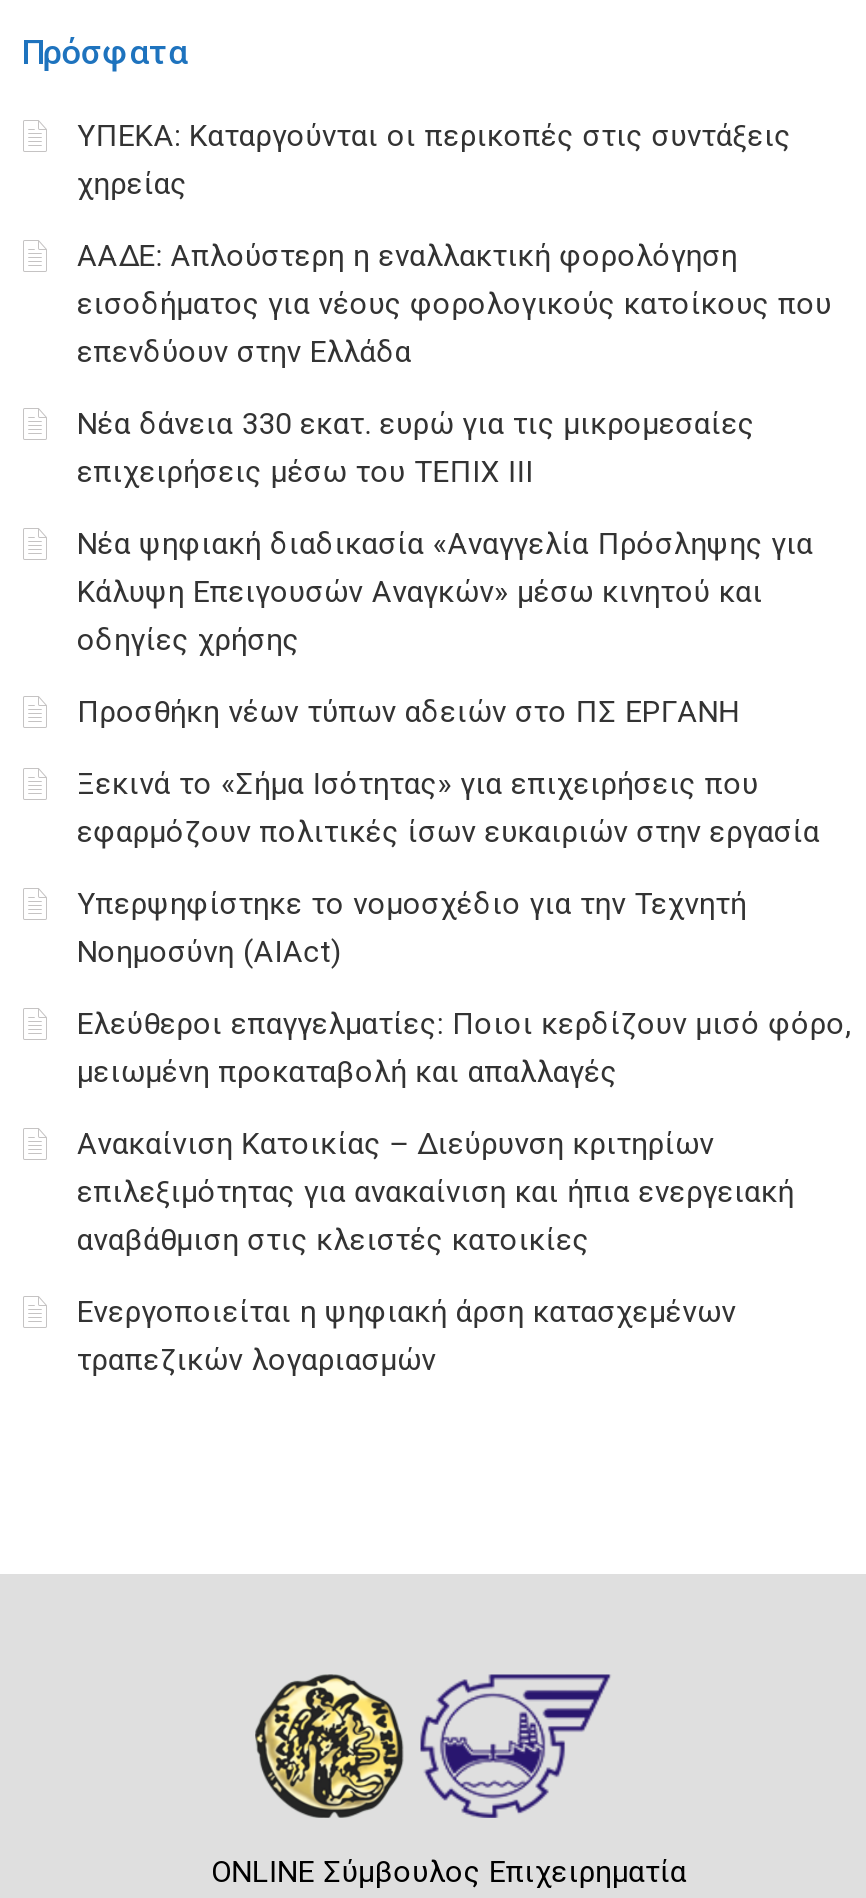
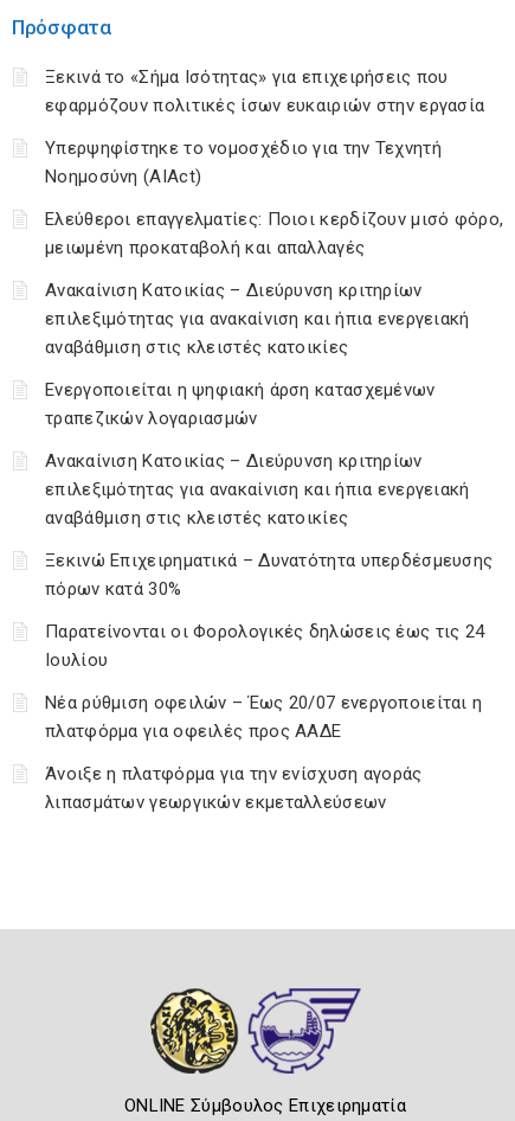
- ΥΠΕΚΑ: Καταργούνται οι περικοπές στις συντάξεις
- χηρείας
- ΑΑΔΕ: Απλούστερη η εναλλακτική φορολόγηση
- εισοδήματος για νέους φορολογικούς κατοίκους που
- επενδύουν στην Ελλάδα
- Νέα δάνεια 330 εκατ. ευρώ για τις μικρομεσαίες
- επιχειρήσεις μέσω του ΤΕΠΙΧ ΙΙΙ
- Νέα ψηφιακή διαδικασία «Αναγγελία Πρόσληψης για
- Κάλυψη Επειγουσών Αναγκών» μέσω κινητού και
- οδηγίες χρήσης
- Προσθήκη νέων τύπων αδειών στο ΠΣ ΕΡΓΑΝΗ

moved up: Ξεκινά το «Σήμα Ισότητας» για επιχειρήσεις που | εφαρμόζουν πολιτικές ίσων ευκαιριών στην εργασία | Υπερψηφίστηκε το νομοσχέδιο για την Τεχνητή | ... | Ενεργοποιείται η ψηφιακή άρση κατασχεμένων | τραπεζικών λογαριασμών

+ Ανακαίνιση Κατοικίας – Διεύρυνση κριτηρίων
+ επιλεξιμότητας για ανακαίνιση και ήπια ενεργειακή
+ αναβάθμιση στις κλειστές κατοικίες
+ Ξεκινώ Επιχειρηματικά – Δυνατότητα υπερδέσμευσης
+ πόρων κατά 30%
+ Παρατείνονται οι Φορολογικές δηλώσεις έως τις 24
+ Ιουλίου
+ Νέα ρύθμιση οφειλών – Έως 20/07 ενεργοποιείται η
+ πλατφόρμα για οφειλές προς ΑΑΔΕ
+ Άνοιξε η πλατφόρμα για την ενίσχυση αγοράς
+ λιπασμάτων γεωργικών εκμεταλλεύσεων
